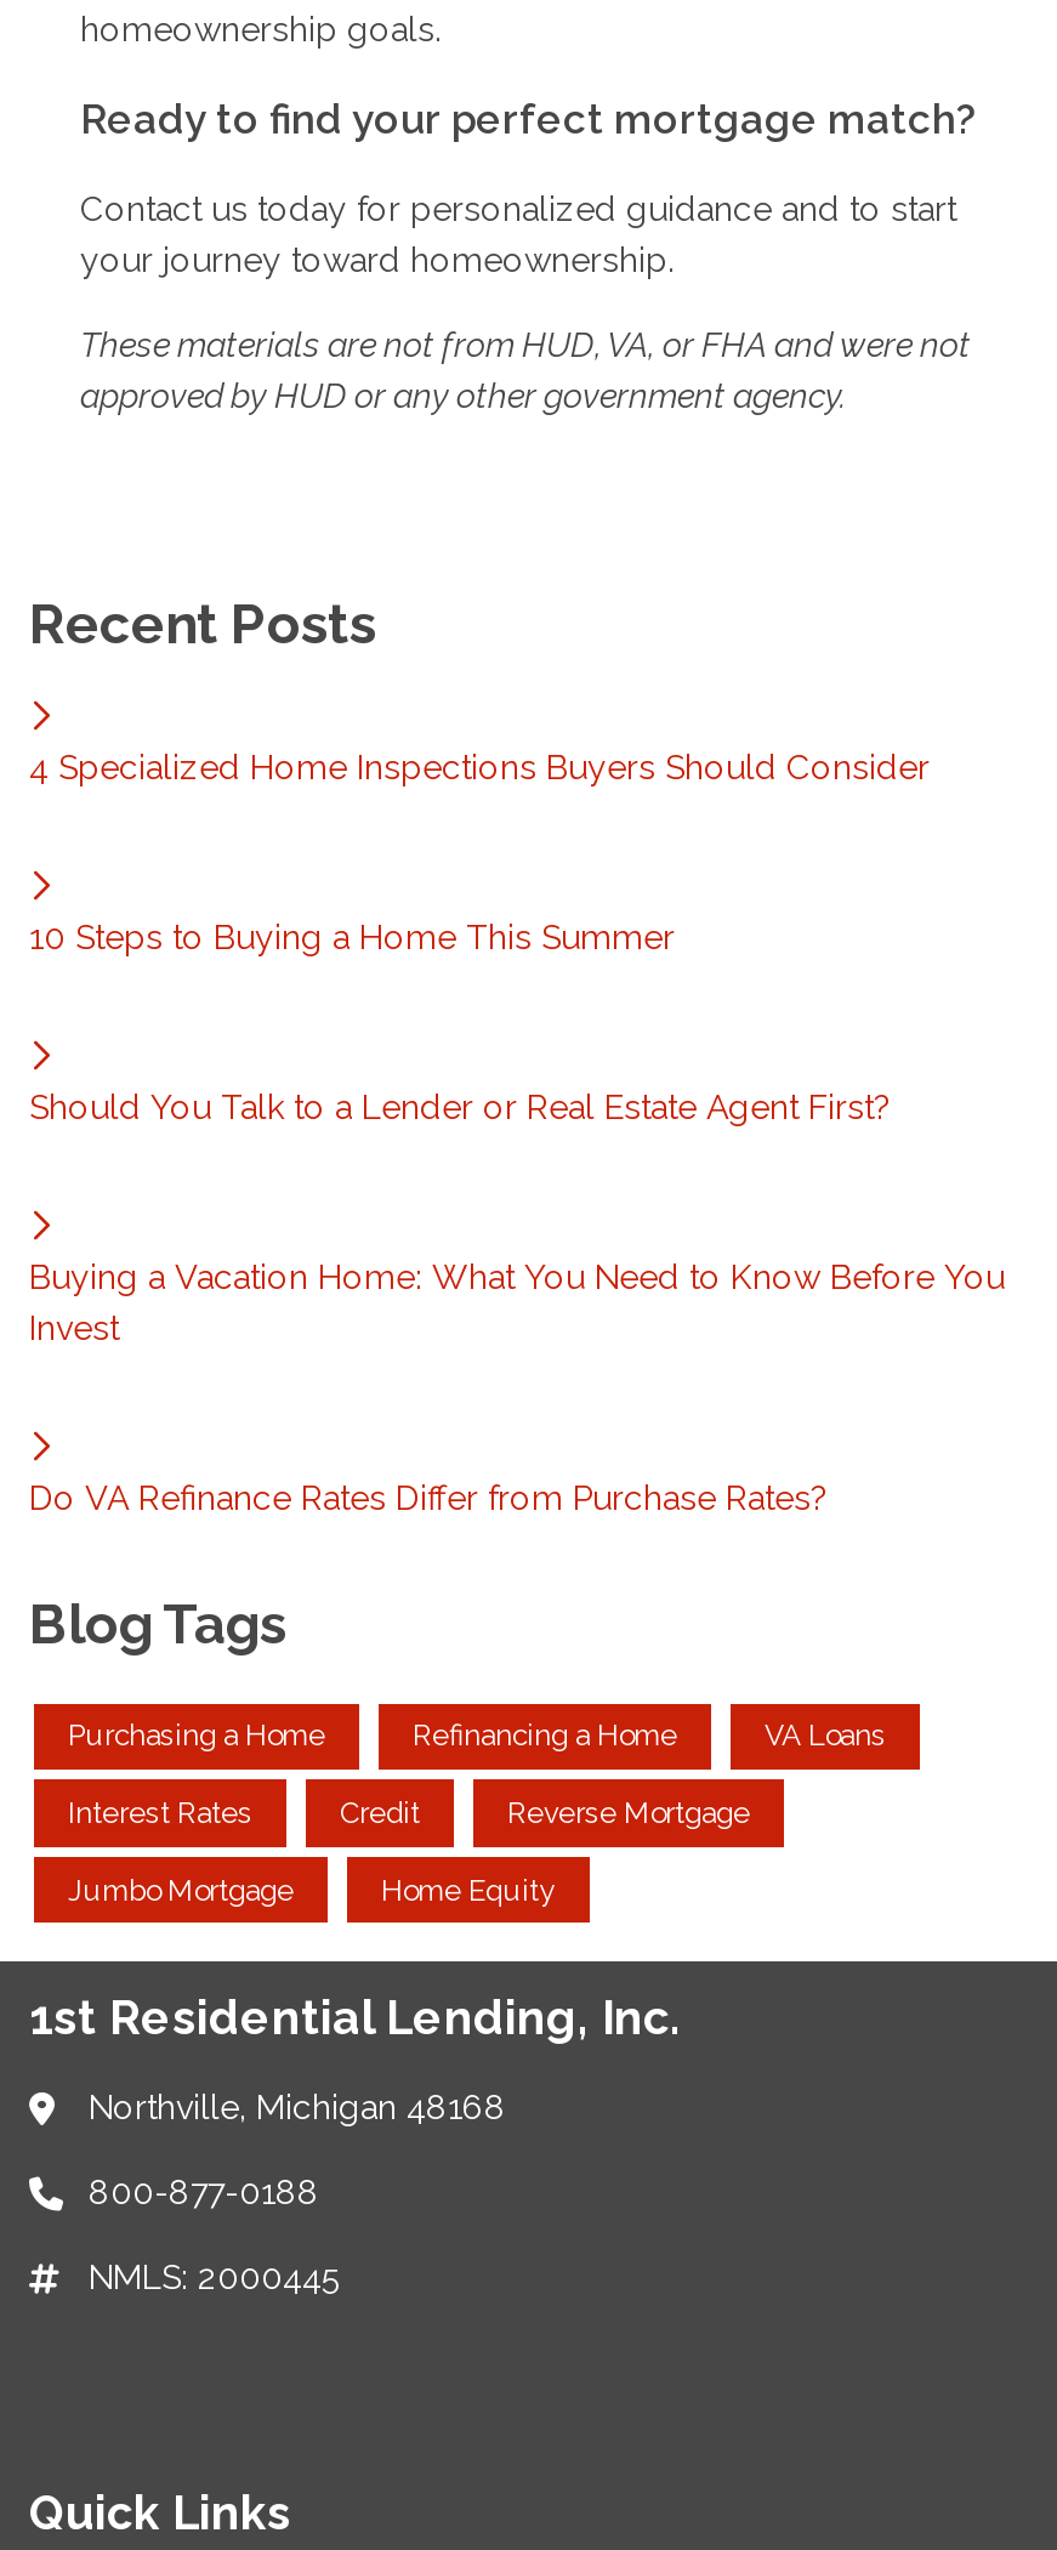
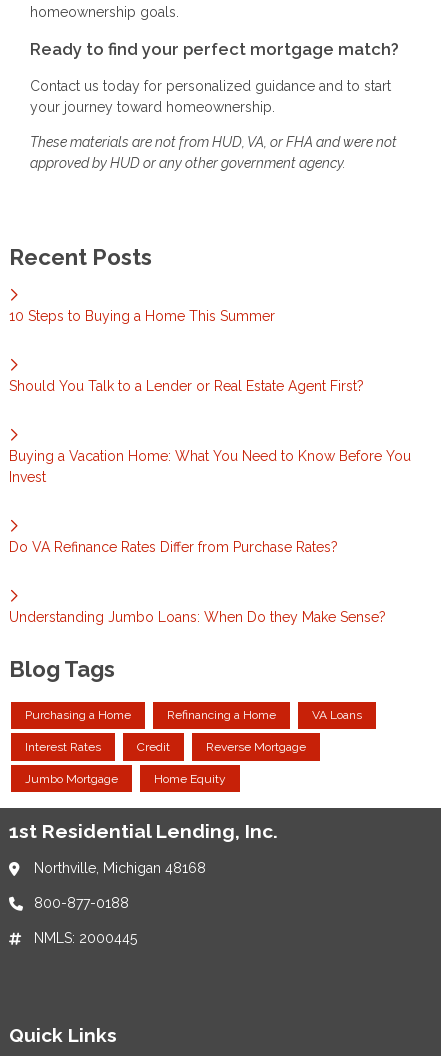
- 4 Specialized Home Inspections Buyers Should Consider

moved up: 10 Steps to Buying a Home This Summer | Should You Talk to a Lender or Real Estate Agent First? | Buying a Vacation Home: What You Need to Know Before You | Invest | Do VA Refinance Rates Differ from Purchase Rates?

+ Understanding Jumbo Loans: When Do they Make Sense?
